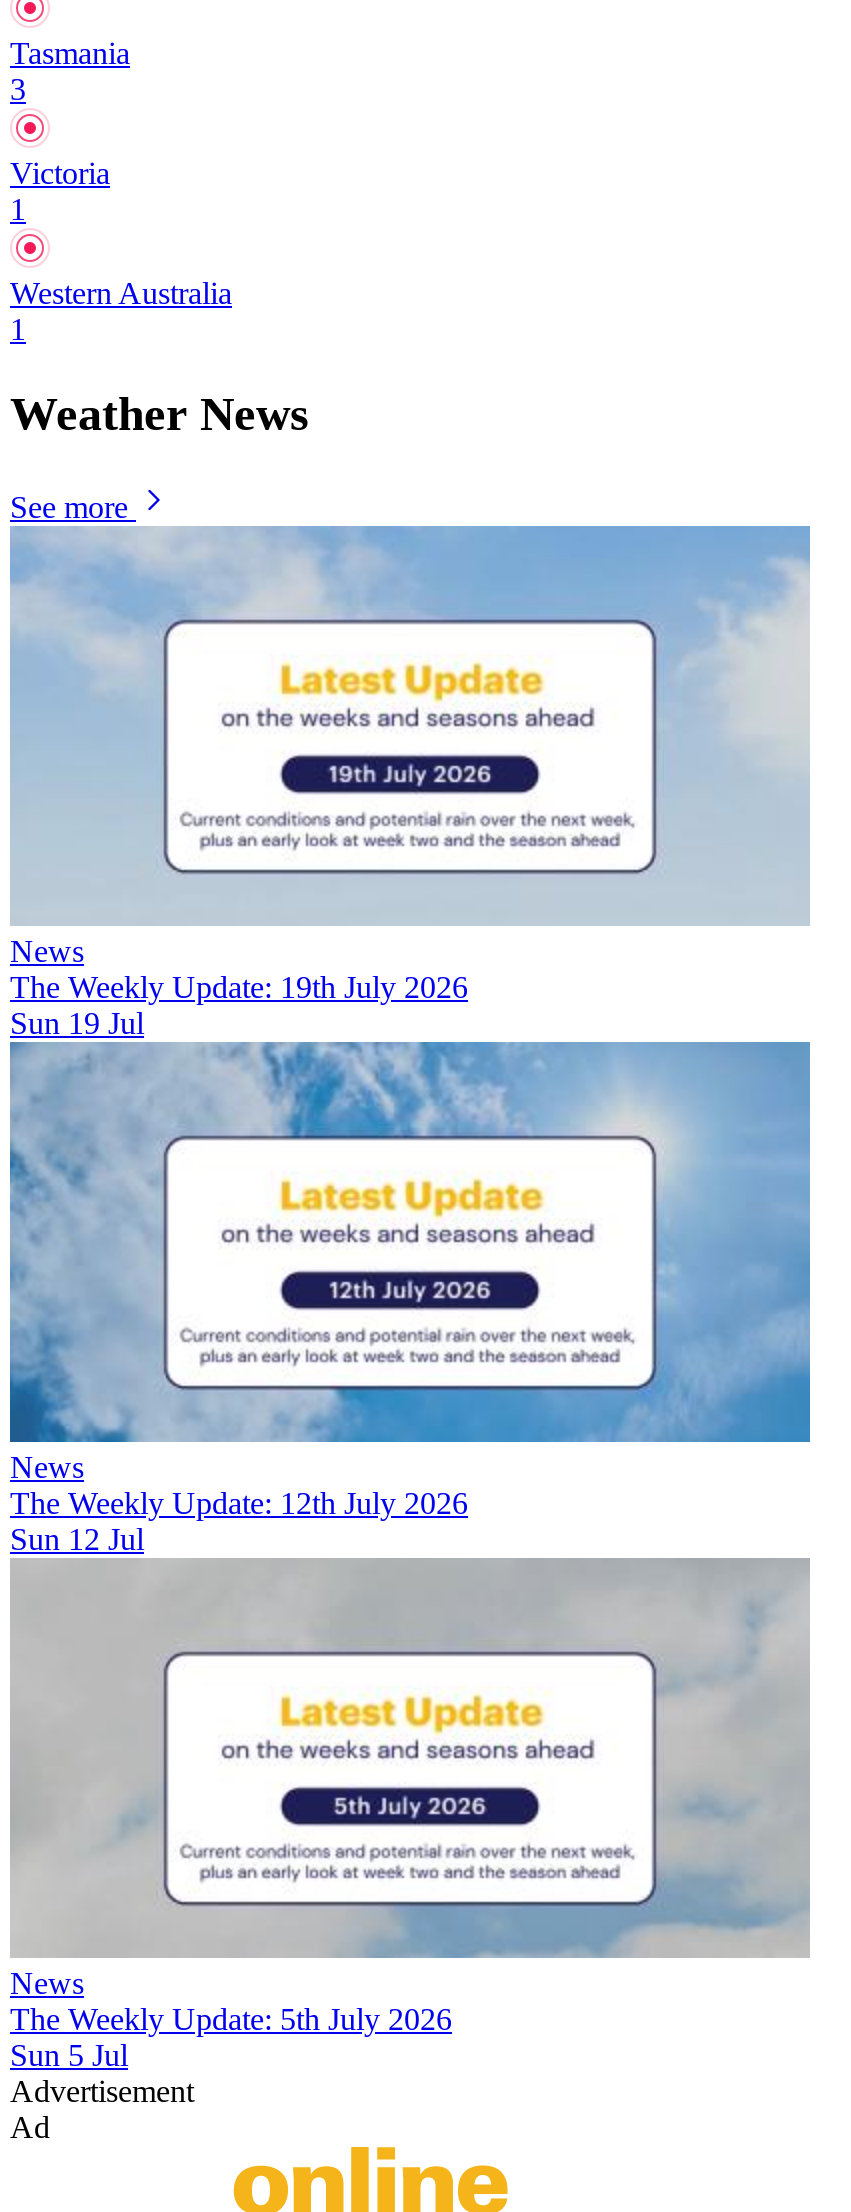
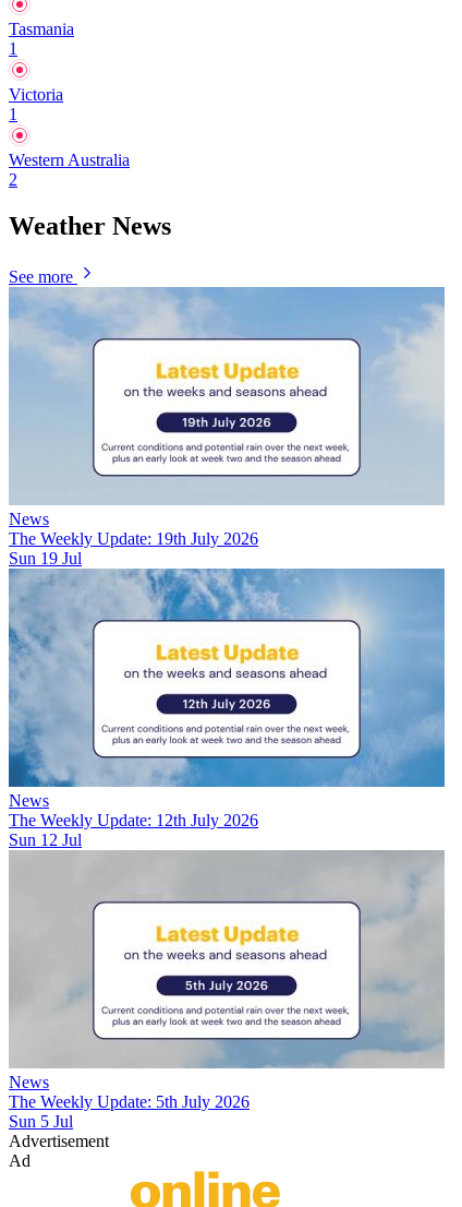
- 3
+ 1

- 1
+ 2
